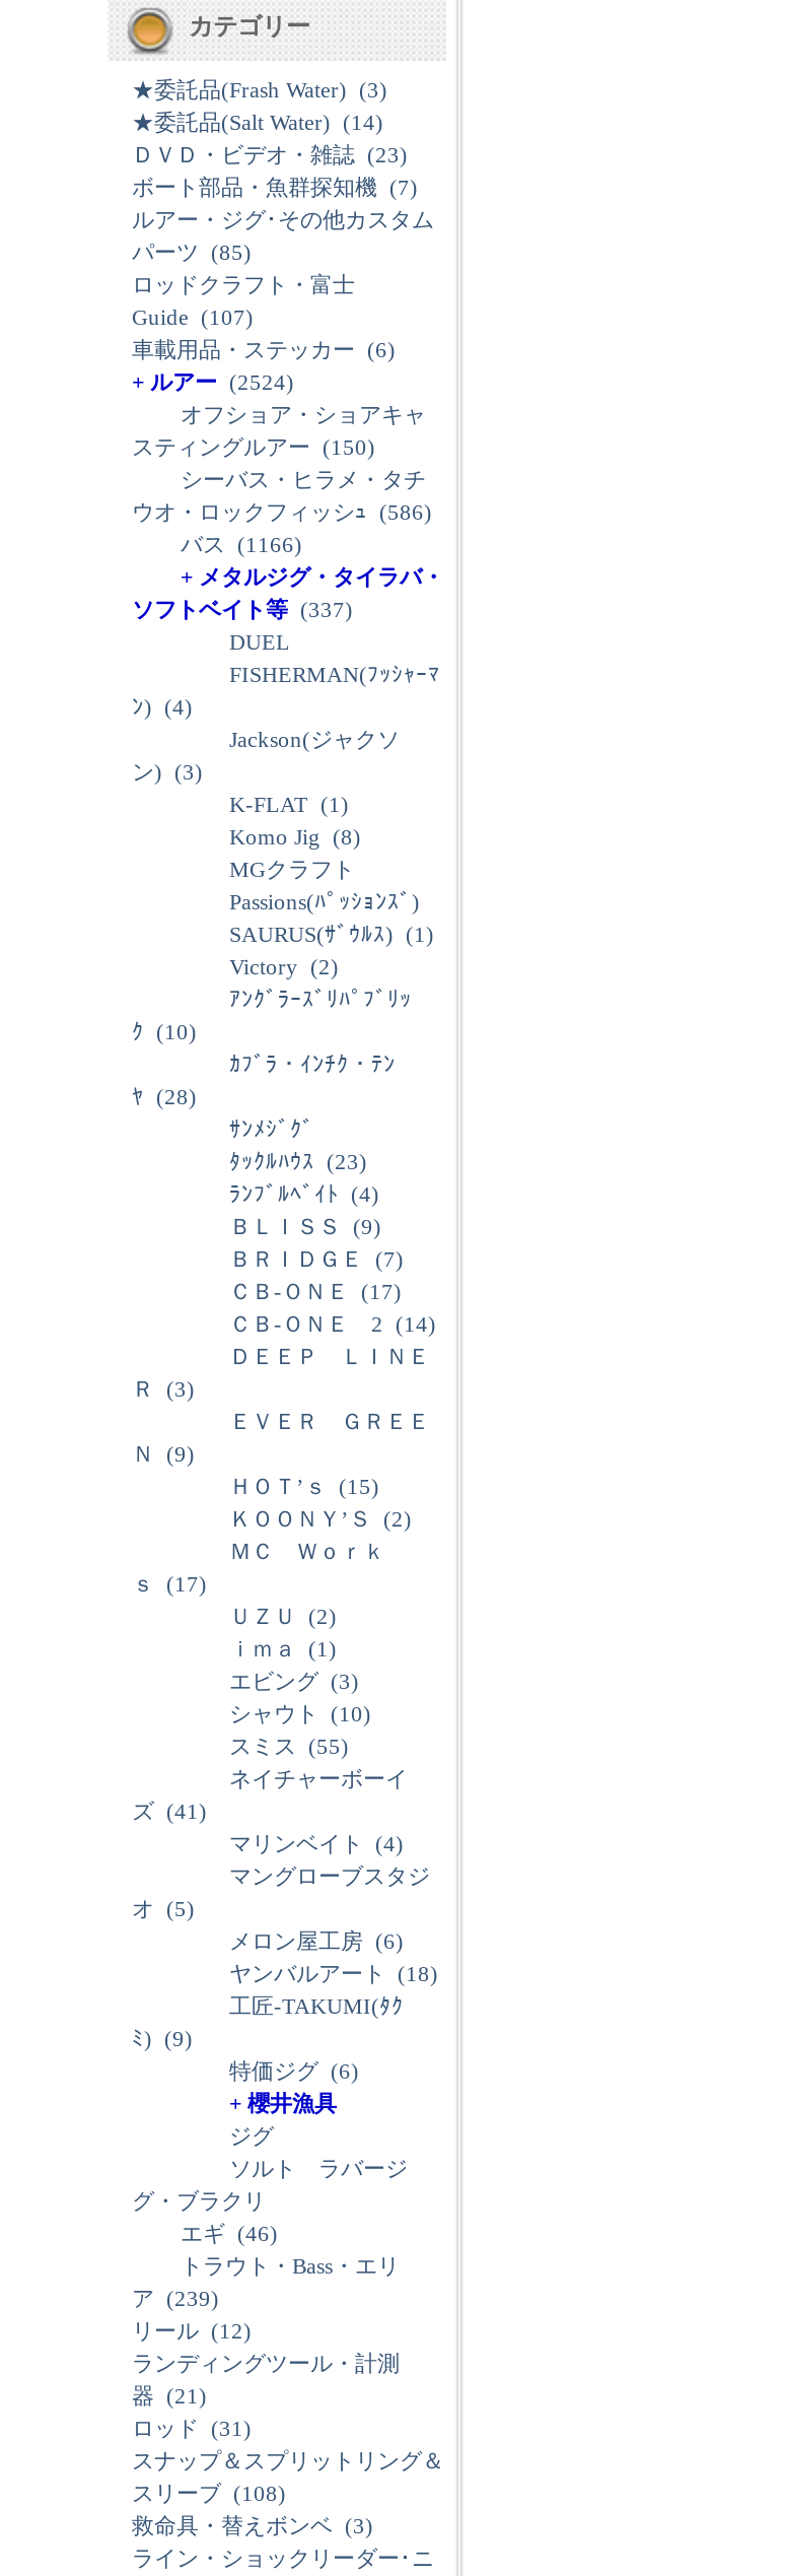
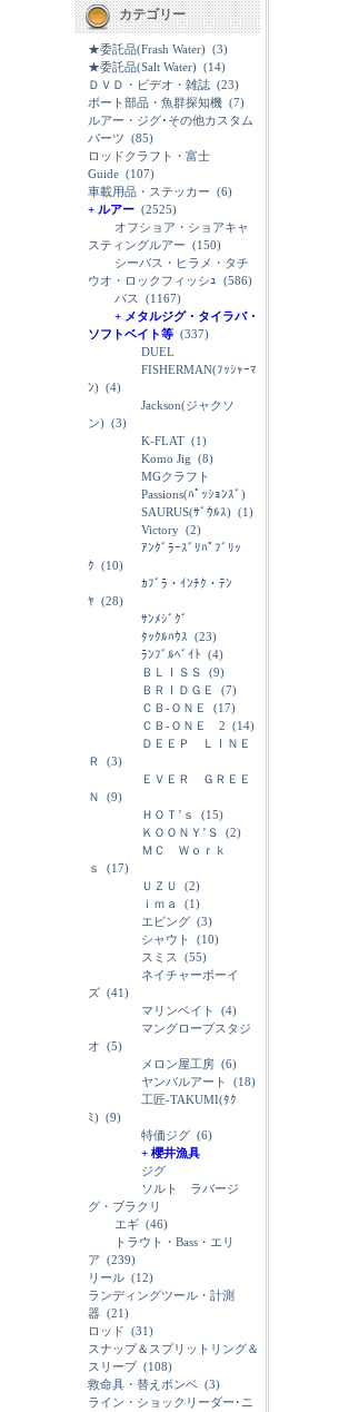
- + ルアー(2524)
+ + ルアー(2525)

- バス(1166)
+ バス(1167)
